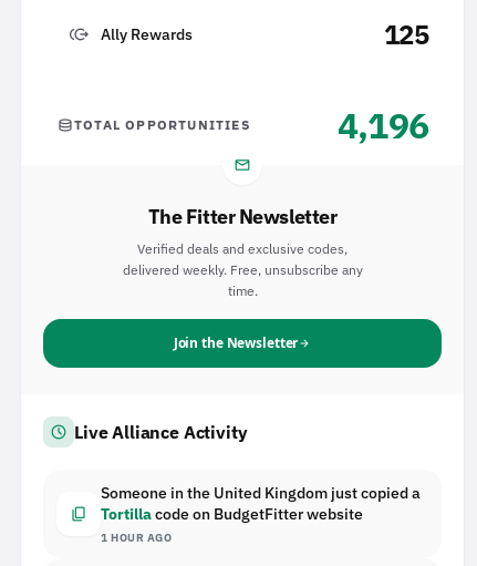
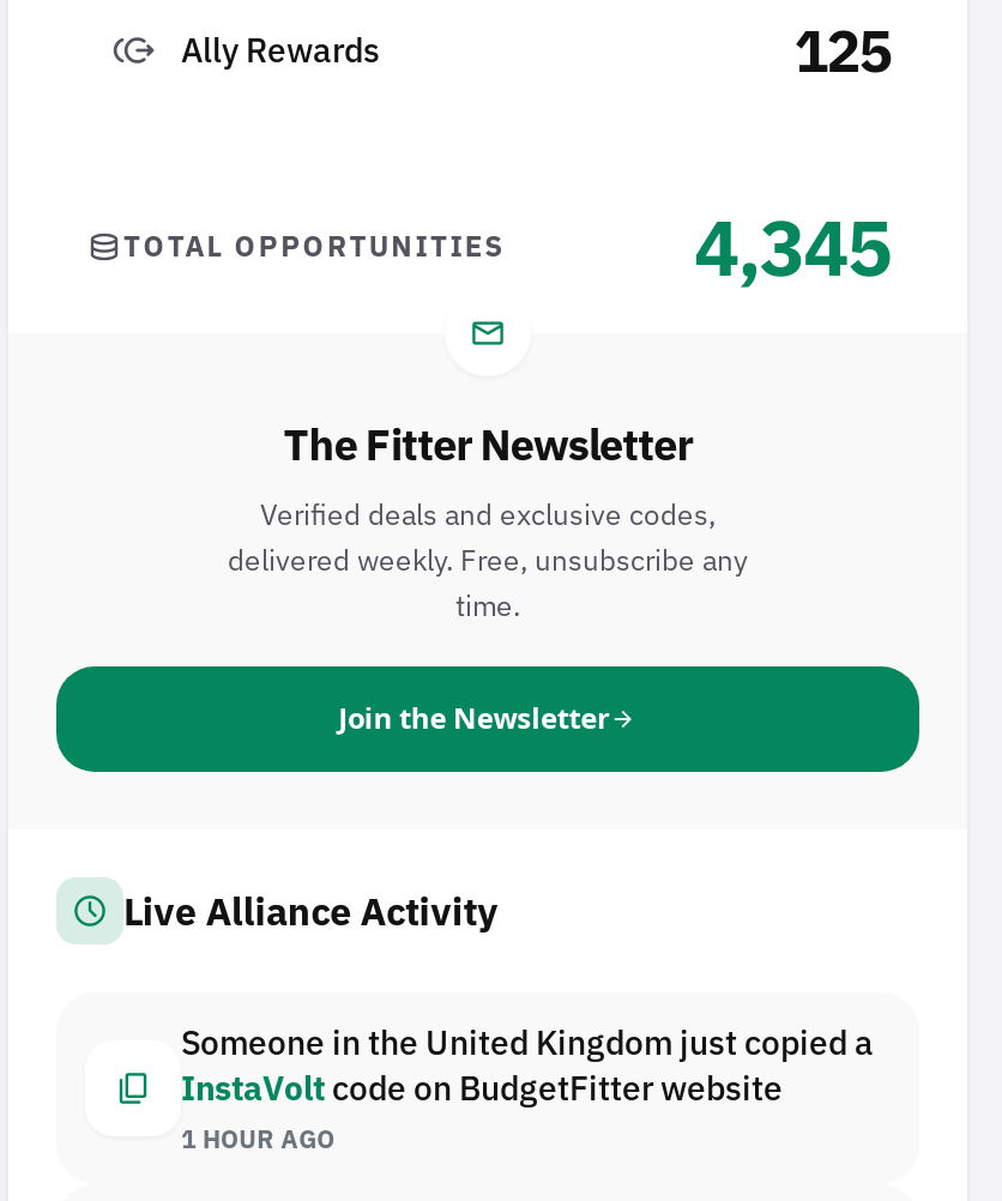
- 4,196
+ 4,345

- Tortilla code on BudgetFitter website
+ InstaVolt code on BudgetFitter website
